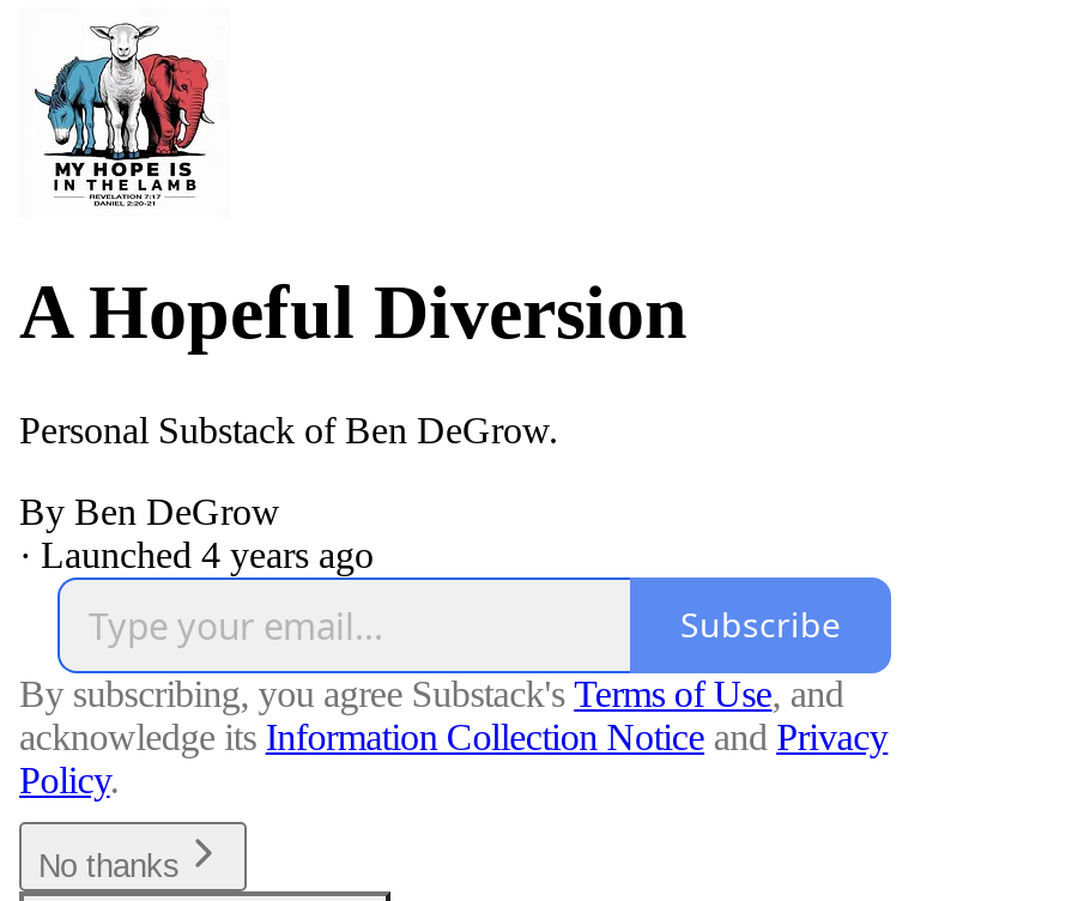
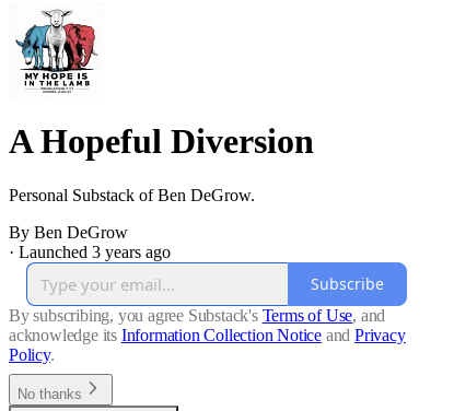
- · Launched 4 years ago
+ · Launched 3 years ago
